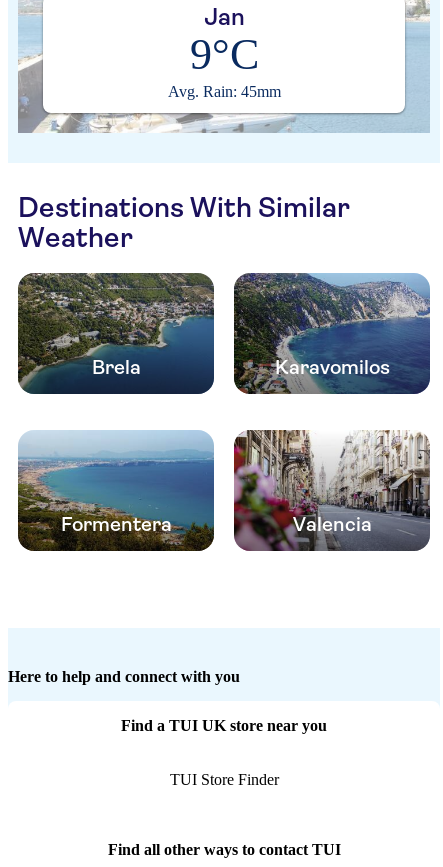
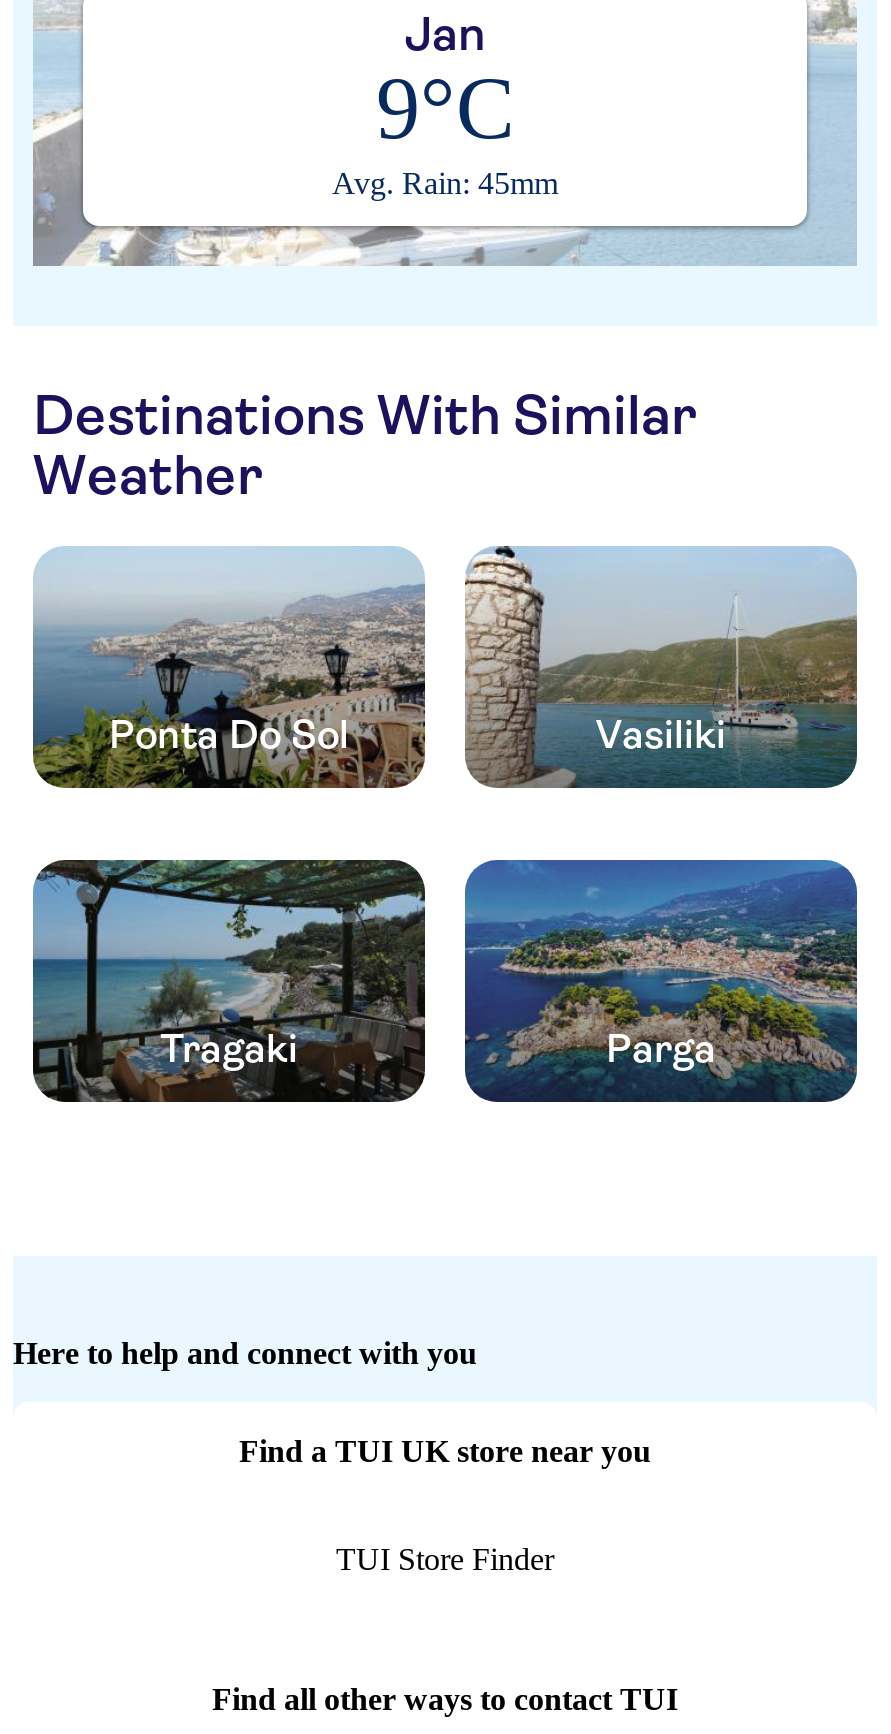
- [image]
- Brela
- Karavomilos
+ [image]
+ Ponta Do Sol
+ Vasiliki

- [image]
+ [image]

- [image]
- Formentera
- Valencia
+ [image]
+ Tragaki
+ Parga

- [image]
+ [image]
